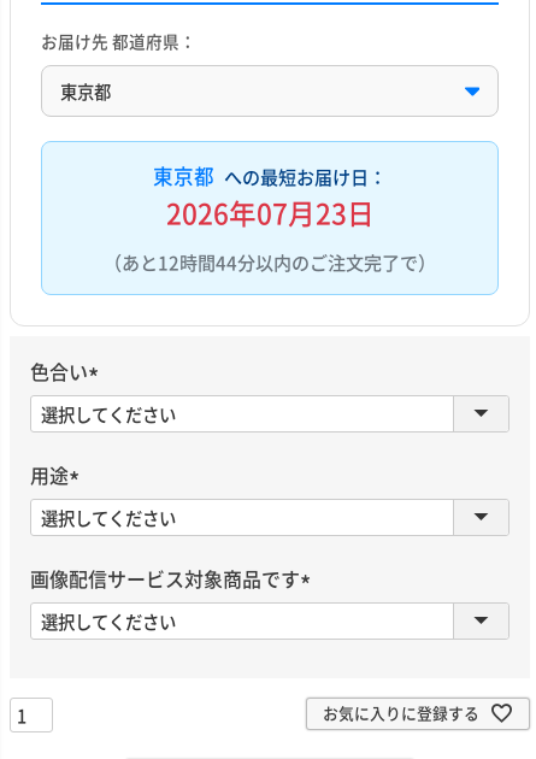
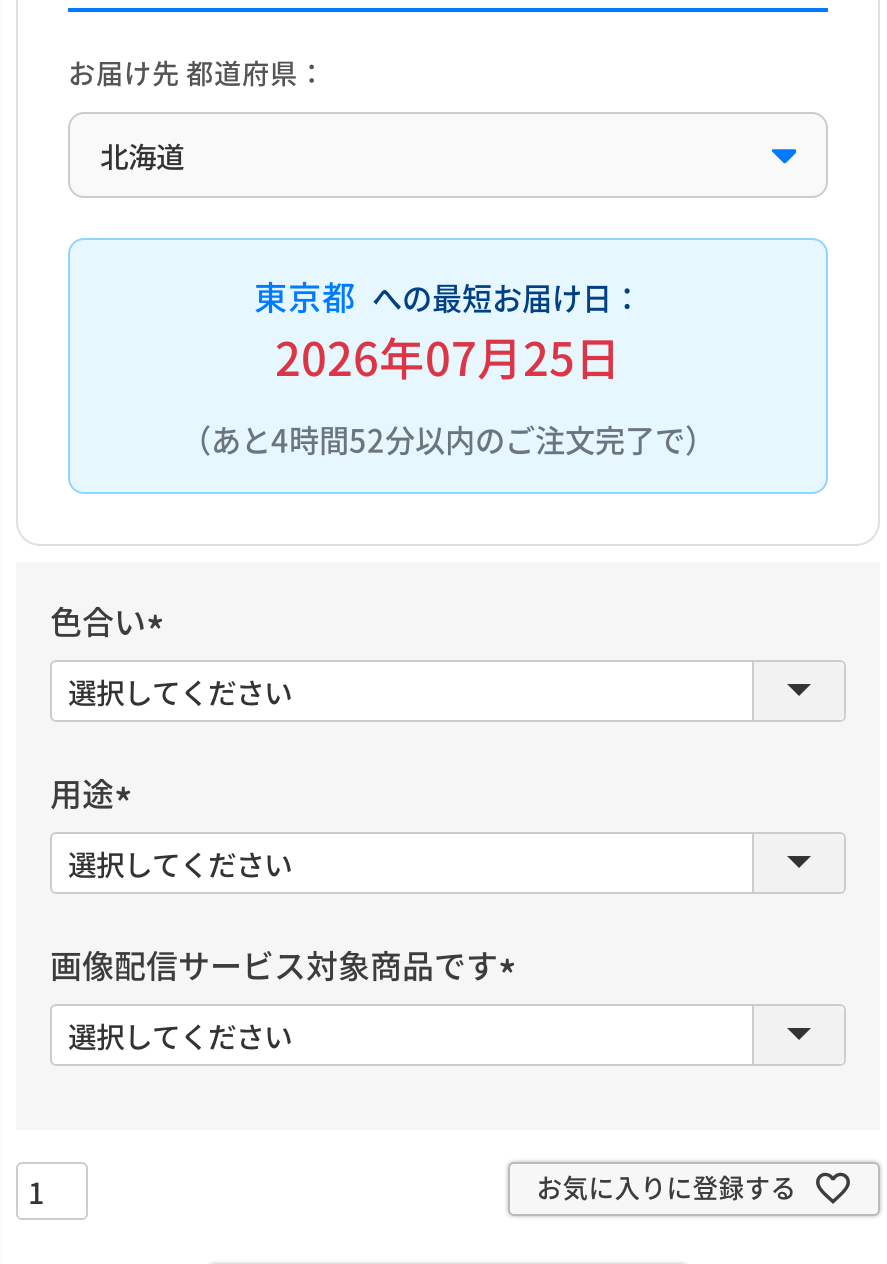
- 2026年07月23日
+ 2026年07月25日

- （あと12時間44分以内のご注文完了で）
+ （あと4時間52分以内のご注文完了で）
